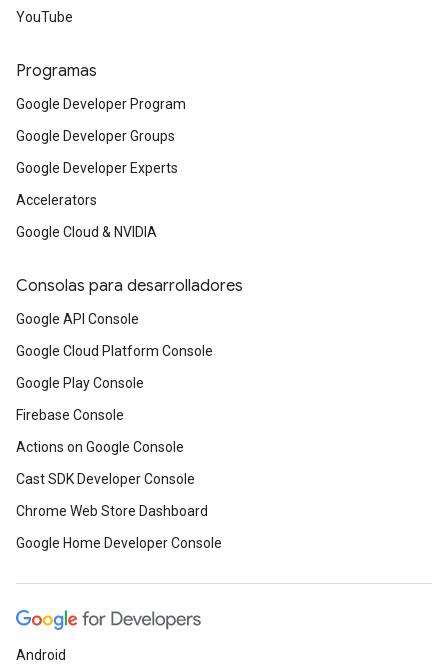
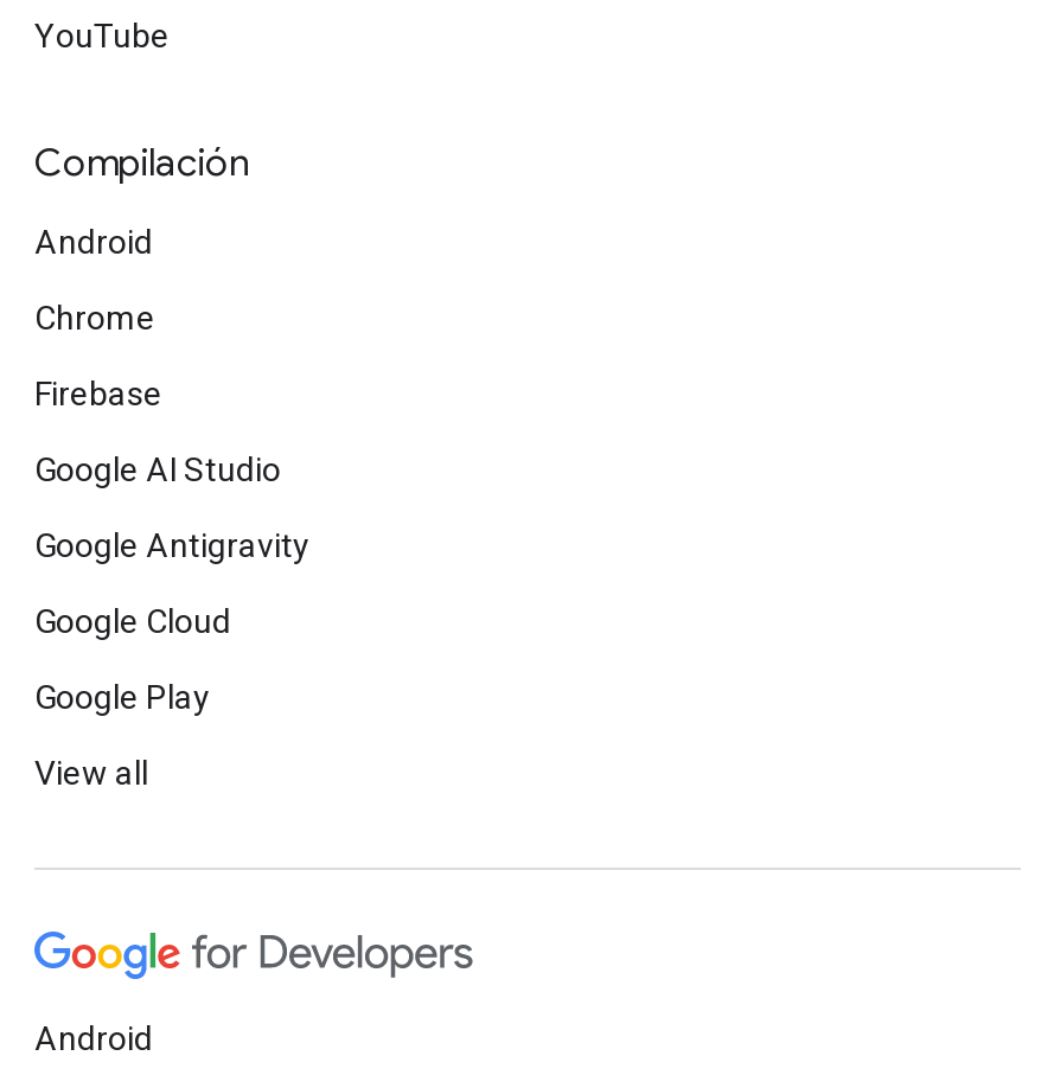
- Programas
- Google Developer Program
- Google Developer Groups
- Google Developer Experts
- Accelerators
- Google Cloud & NVIDIA
- Consolas para desarrolladores
- Google API Console
- Google Cloud Platform Console
- Google Play Console
- Firebase Console
- Actions on Google Console
- Cast SDK Developer Console
- Chrome Web Store Dashboard
- Google Home Developer Console
+ Compilación
+ Android
+ Chrome
+ Firebase
+ Google AI Studio
+ Google Antigravity
+ Google Cloud
+ Google Play
+ View all
